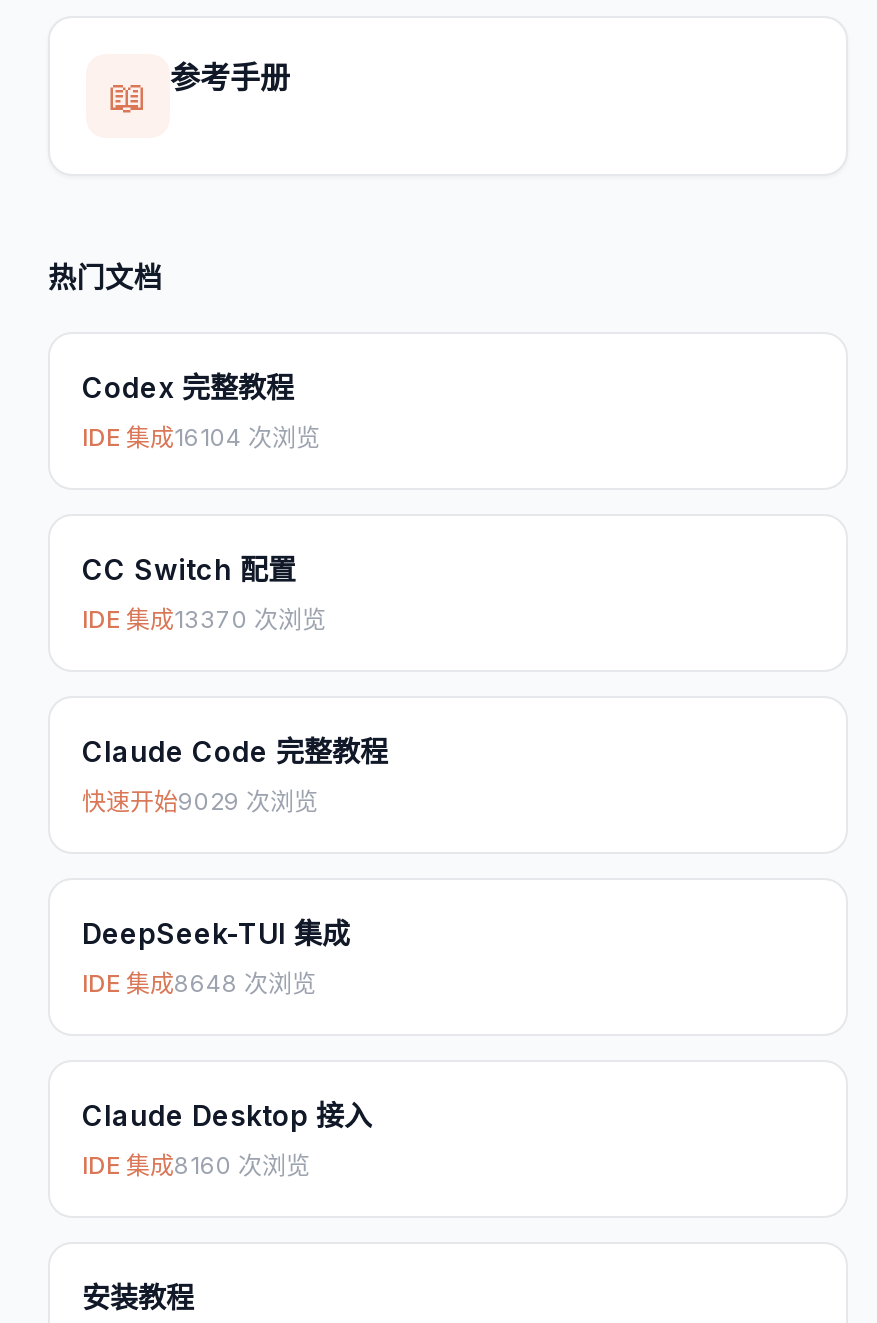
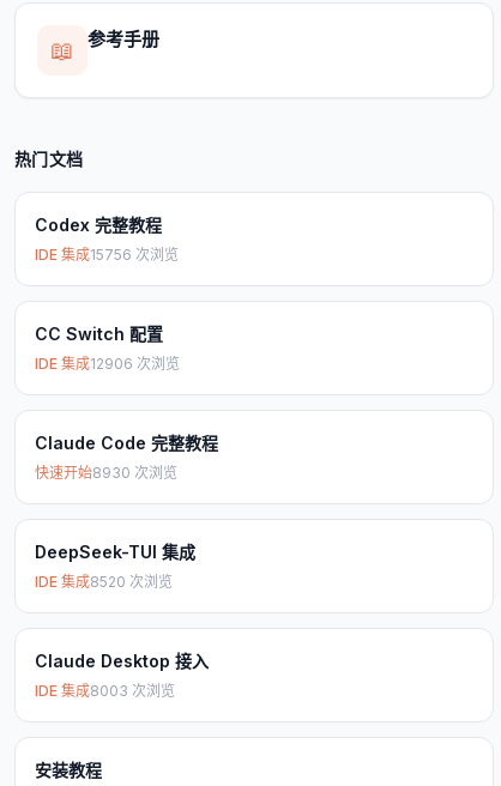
- IDE 集成16104 次浏览
+ IDE 集成15756 次浏览

- IDE 集成13370 次浏览
+ IDE 集成12906 次浏览

- 快速开始9029 次浏览
+ 快速开始8930 次浏览

- IDE 集成8648 次浏览
+ IDE 集成8520 次浏览

- IDE 集成8160 次浏览
+ IDE 集成8003 次浏览
